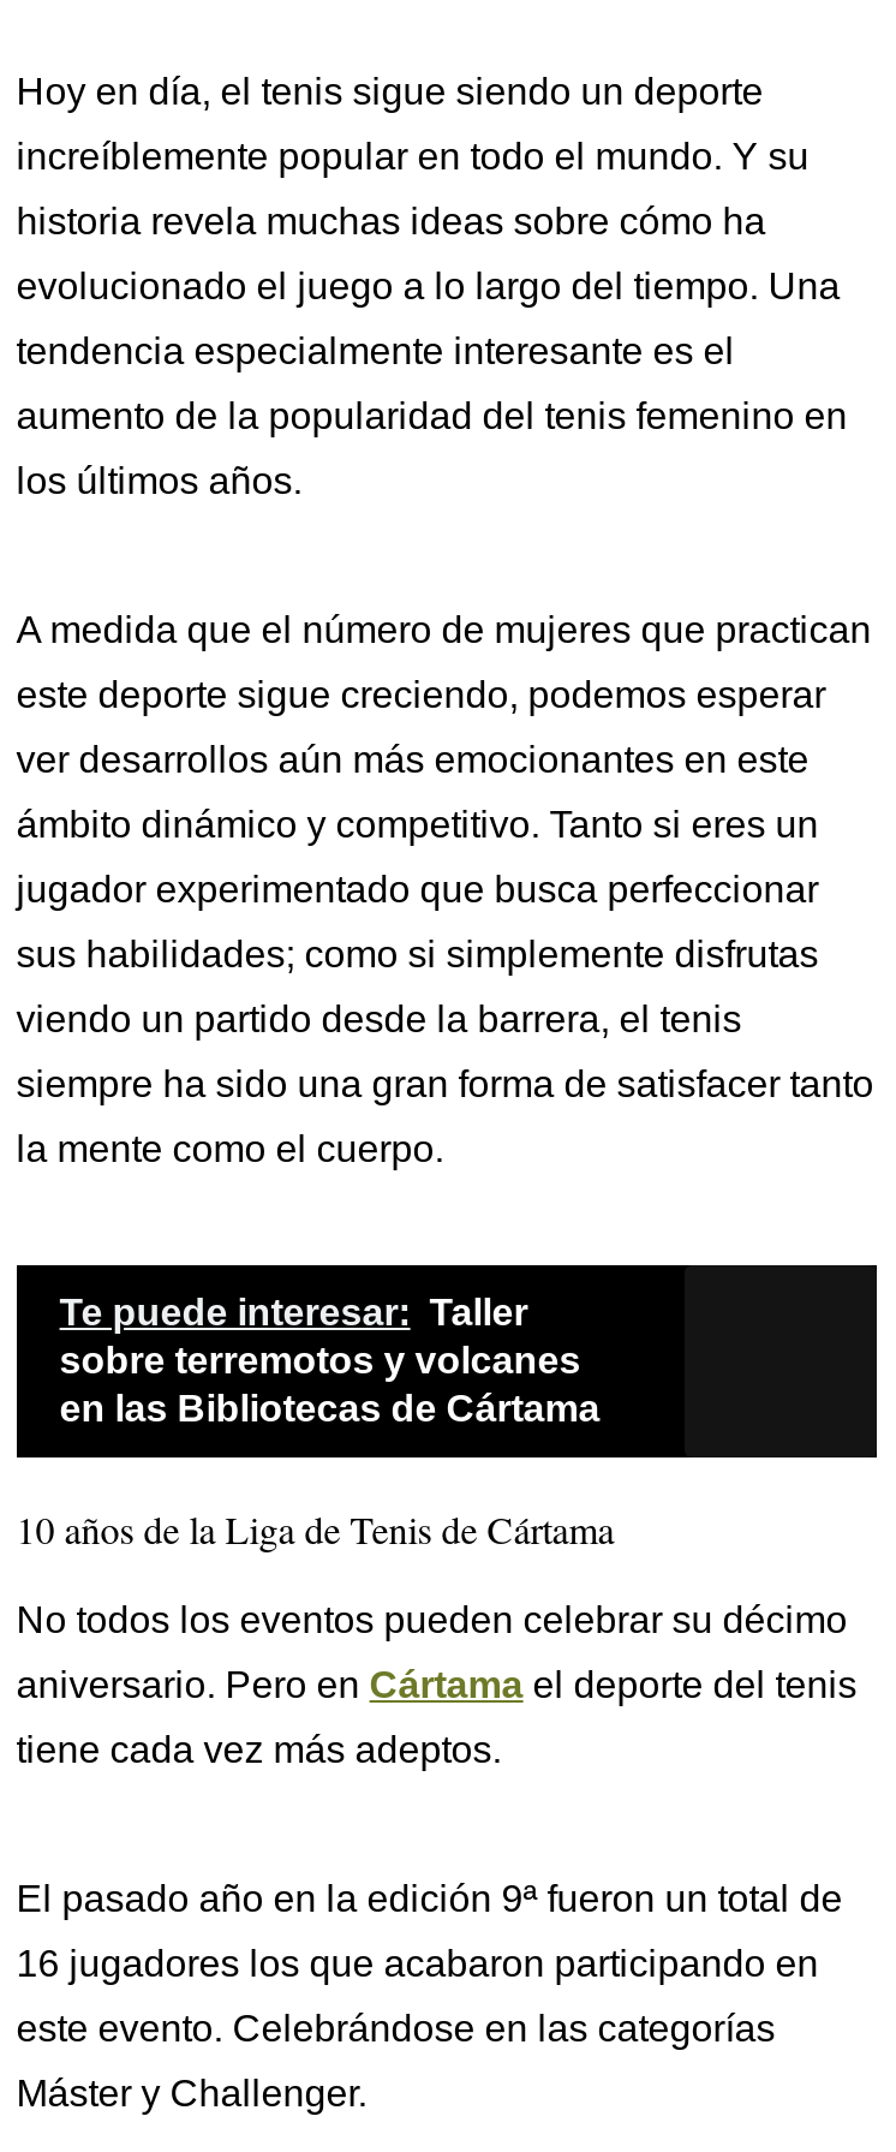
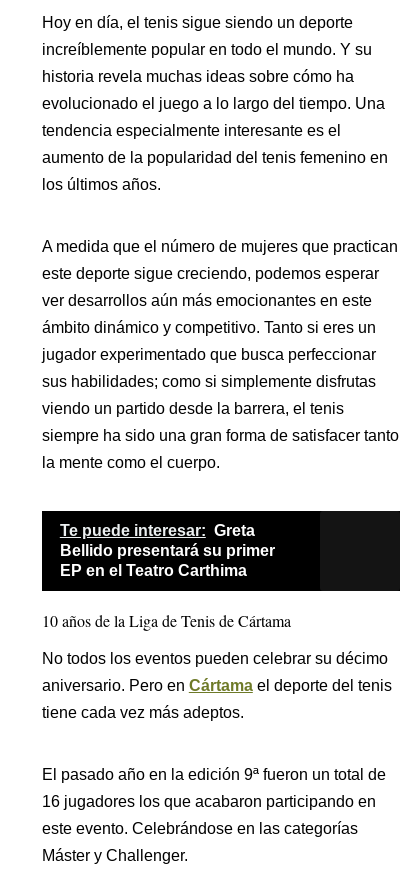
- Te puede interesar: Taller
- sobre terremotos y volcanes
- en las Bibliotecas de Cártama
+ Te puede interesar: Greta
+ Bellido presentará su primer
+ EP en el Teatro Carthima
